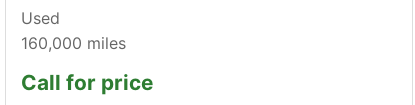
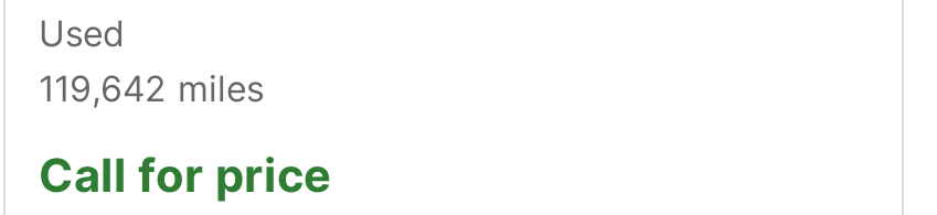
- 160,000 miles
+ 119,642 miles
